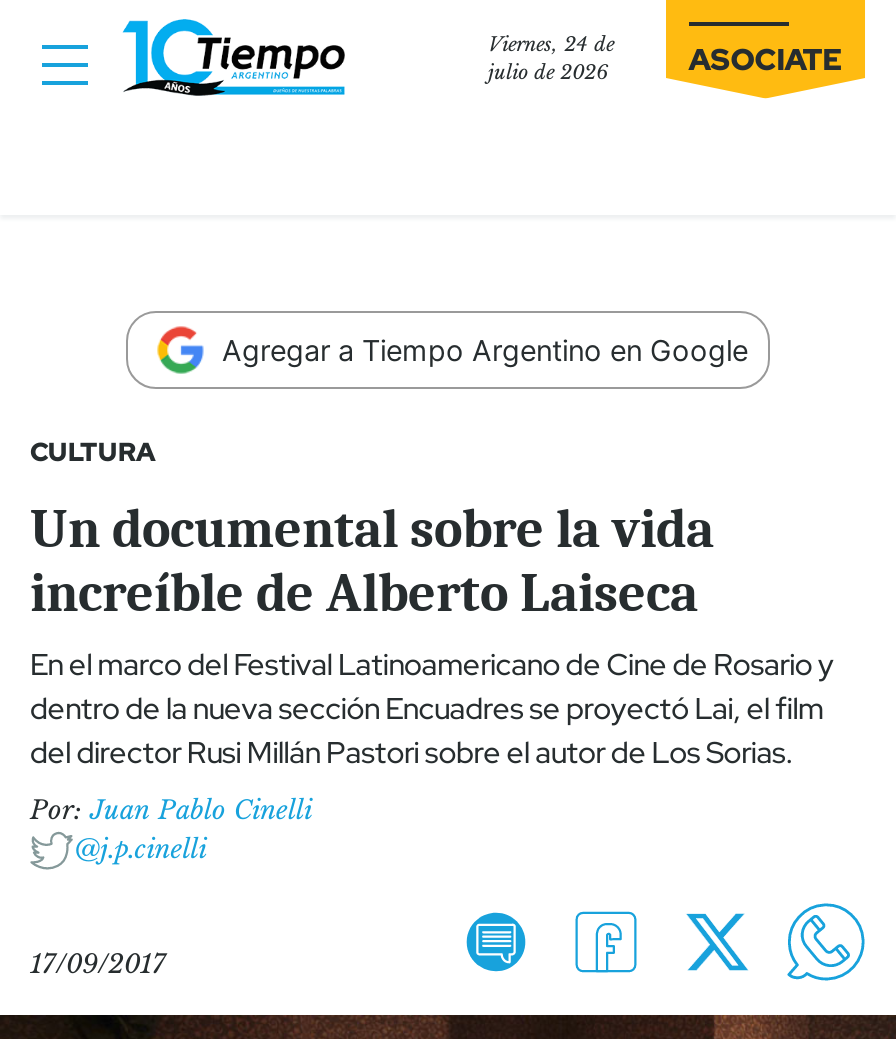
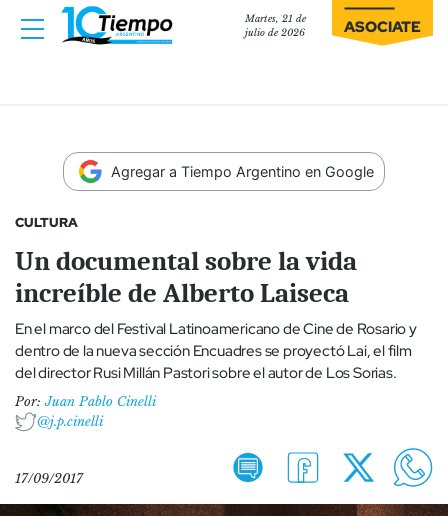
- Viernes, 24 de
+ Martes, 21 de
